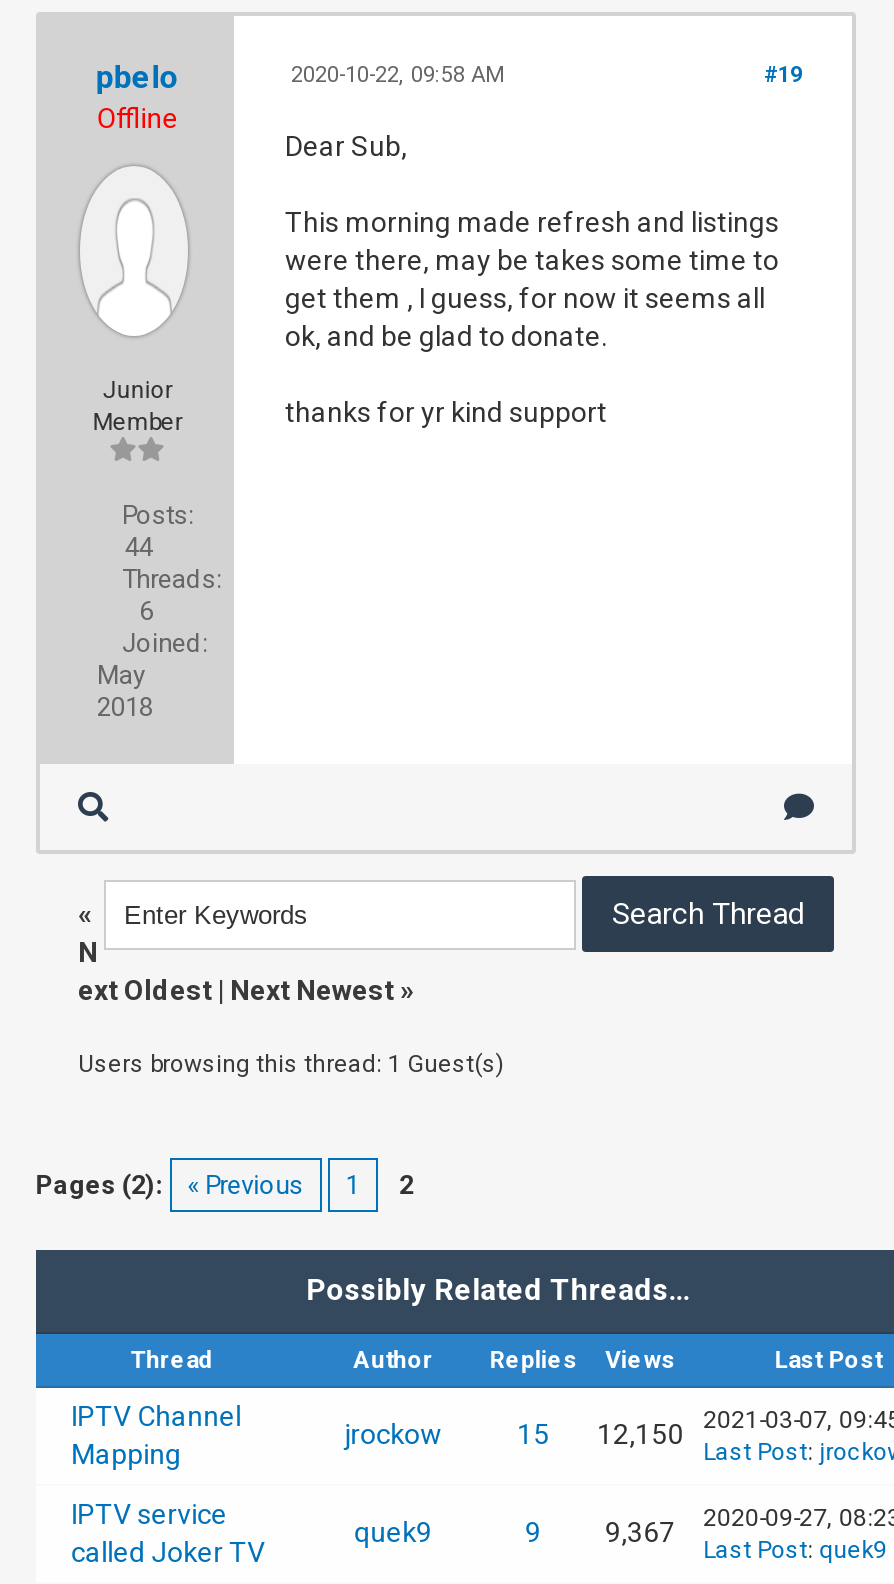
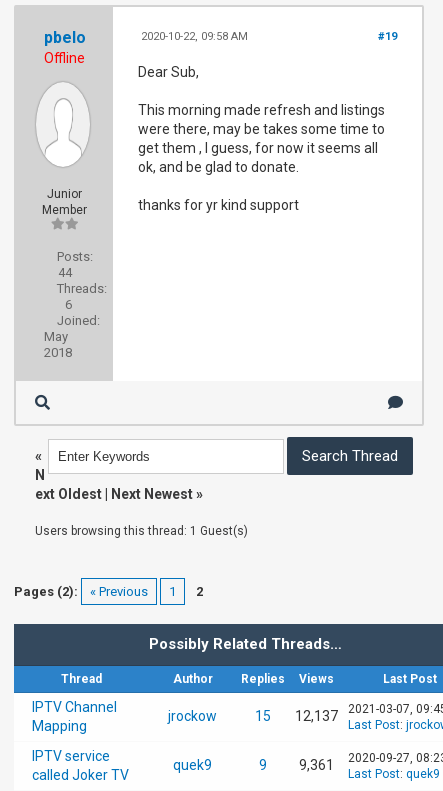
- 12,150
+ 12,137

- 9,367
+ 9,361
